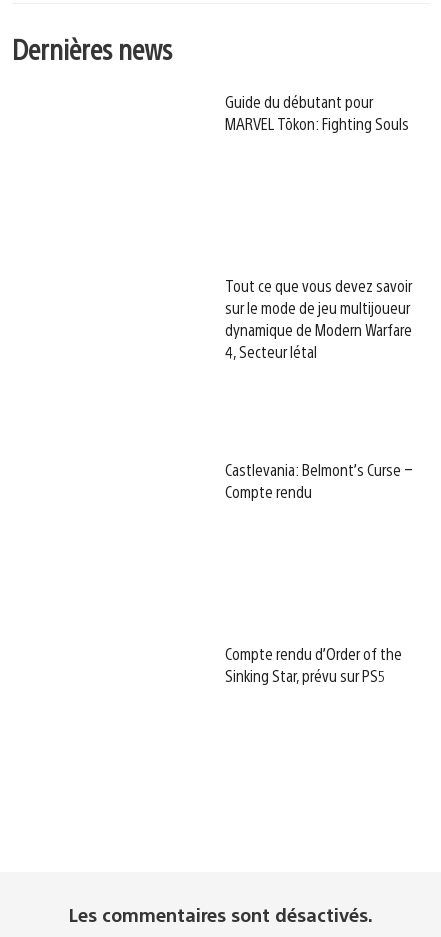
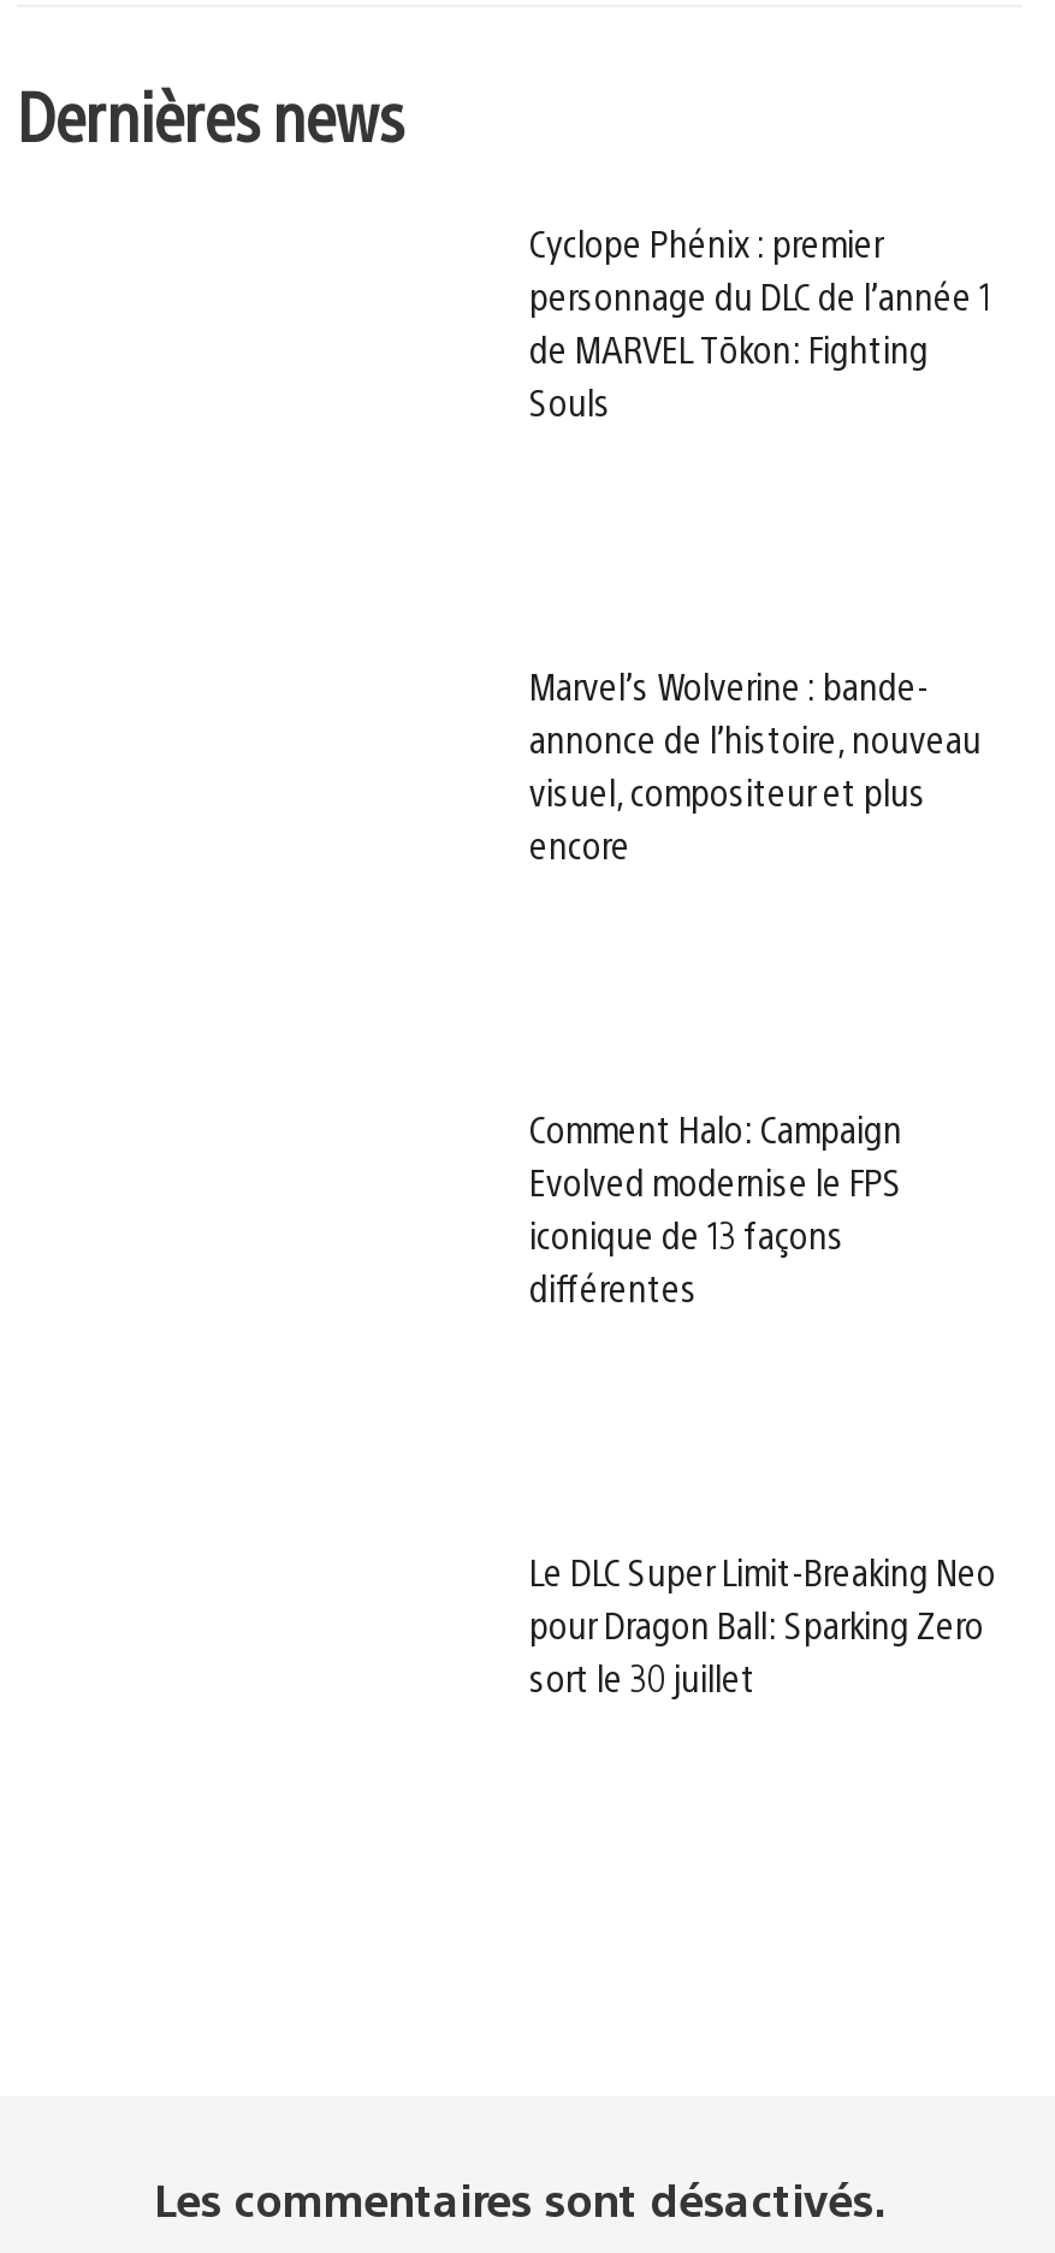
- Guide du débutant pour
- MARVEL Tōkon: Fighting Souls
+ Cyclope Phénix : premier
+ personnage du DLC de l’année 1
+ de MARVEL Tōkon: Fighting
+ Souls

- Tout ce que vous devez savoir
- sur le mode de jeu multijoueur
- dynamique de Modern Warfare
- 4, Secteur létal
+ Marvel’s Wolverine : bande-
+ annonce de l’histoire, nouveau
+ visuel, compositeur et plus
+ encore

- Castlevania: Belmont’s Curse –
- Compte rendu
+ Comment Halo: Campaign
+ Evolved modernise le FPS
+ iconique de 13 façons
+ différentes

- Compte rendu d’Order of the
- Sinking Star, prévu sur PS5
+ Le DLC Super Limit-Breaking Neo
+ pour Dragon Ball: Sparking Zero
+ sort le 30 juillet
